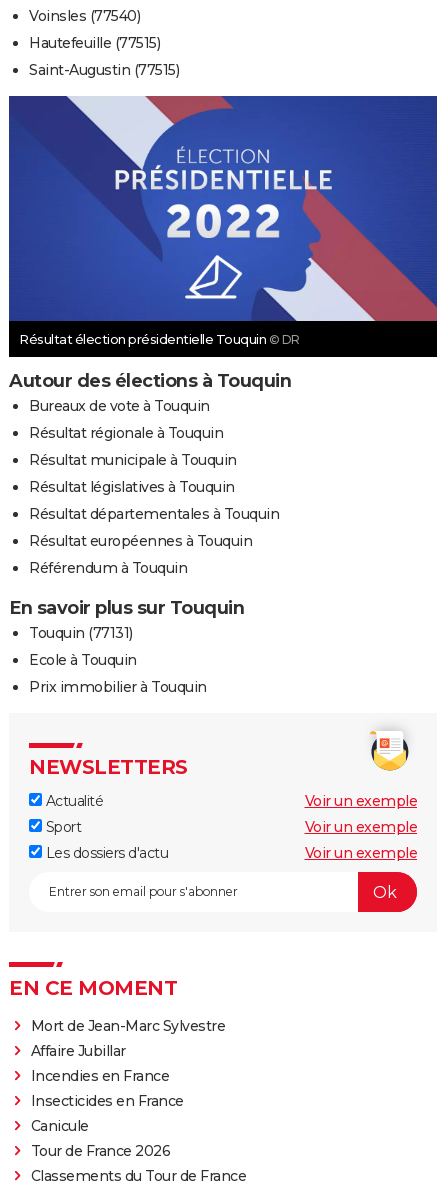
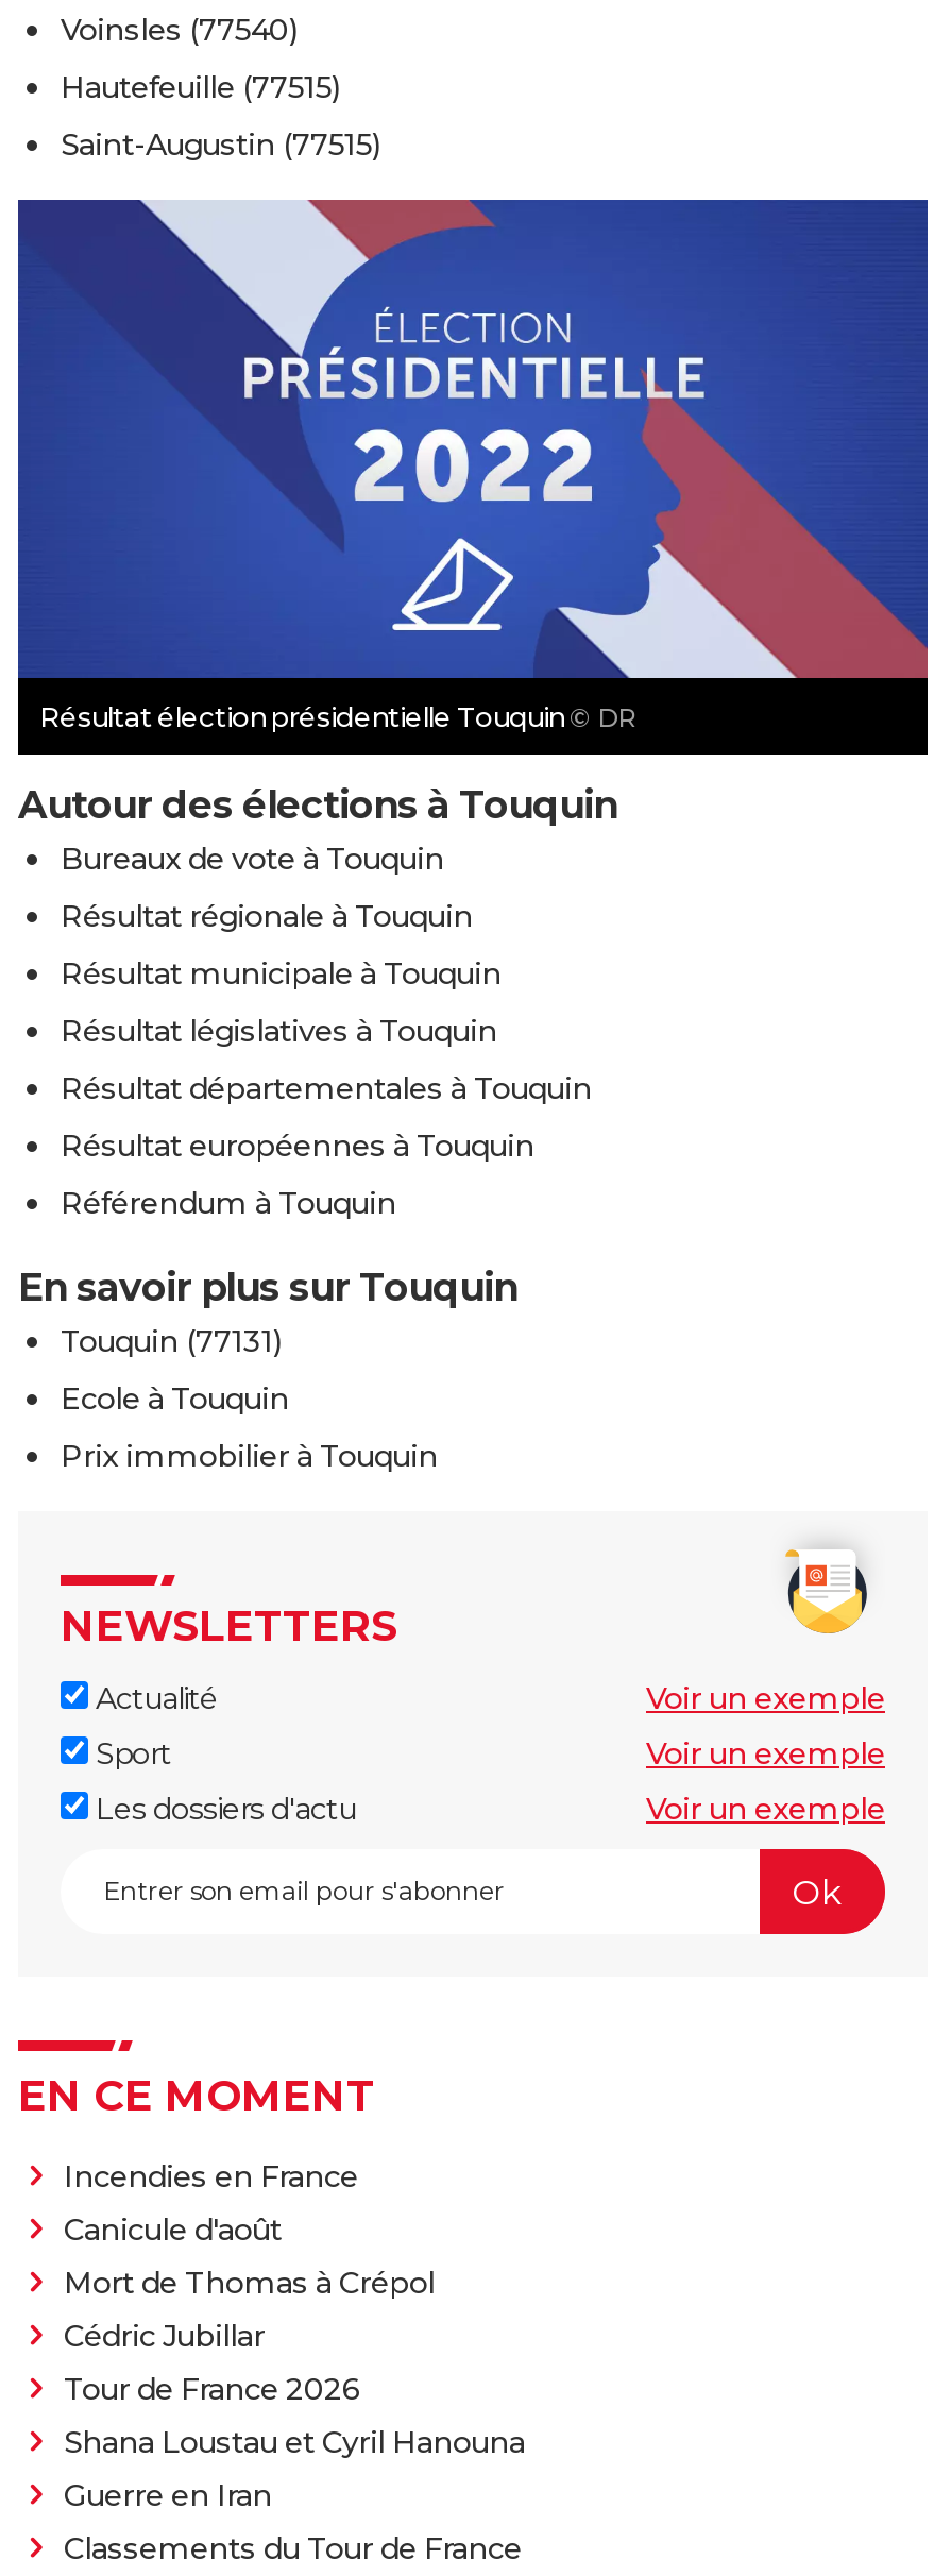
- Mort de Jean-Marc Sylvestre
- Affaire Jubillar

moved up: Incendies en France

- Insecticides en France
- Canicule
+ Canicule d'août
+ Mort de Thomas à Crépol
+ Cédric Jubillar

moved up: Tour de France 2026

+ Shana Loustau et Cyril Hanouna
+ Guerre en Iran
